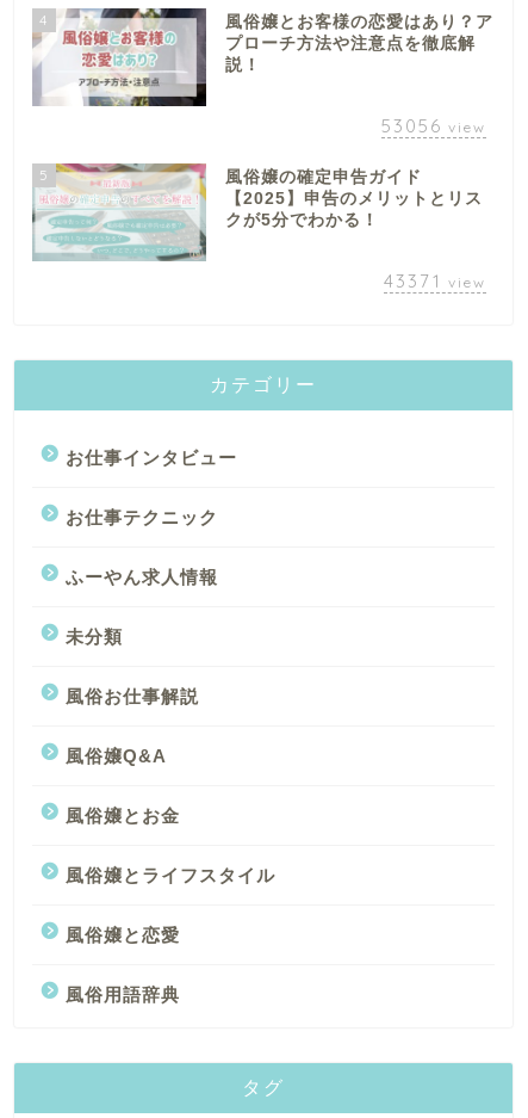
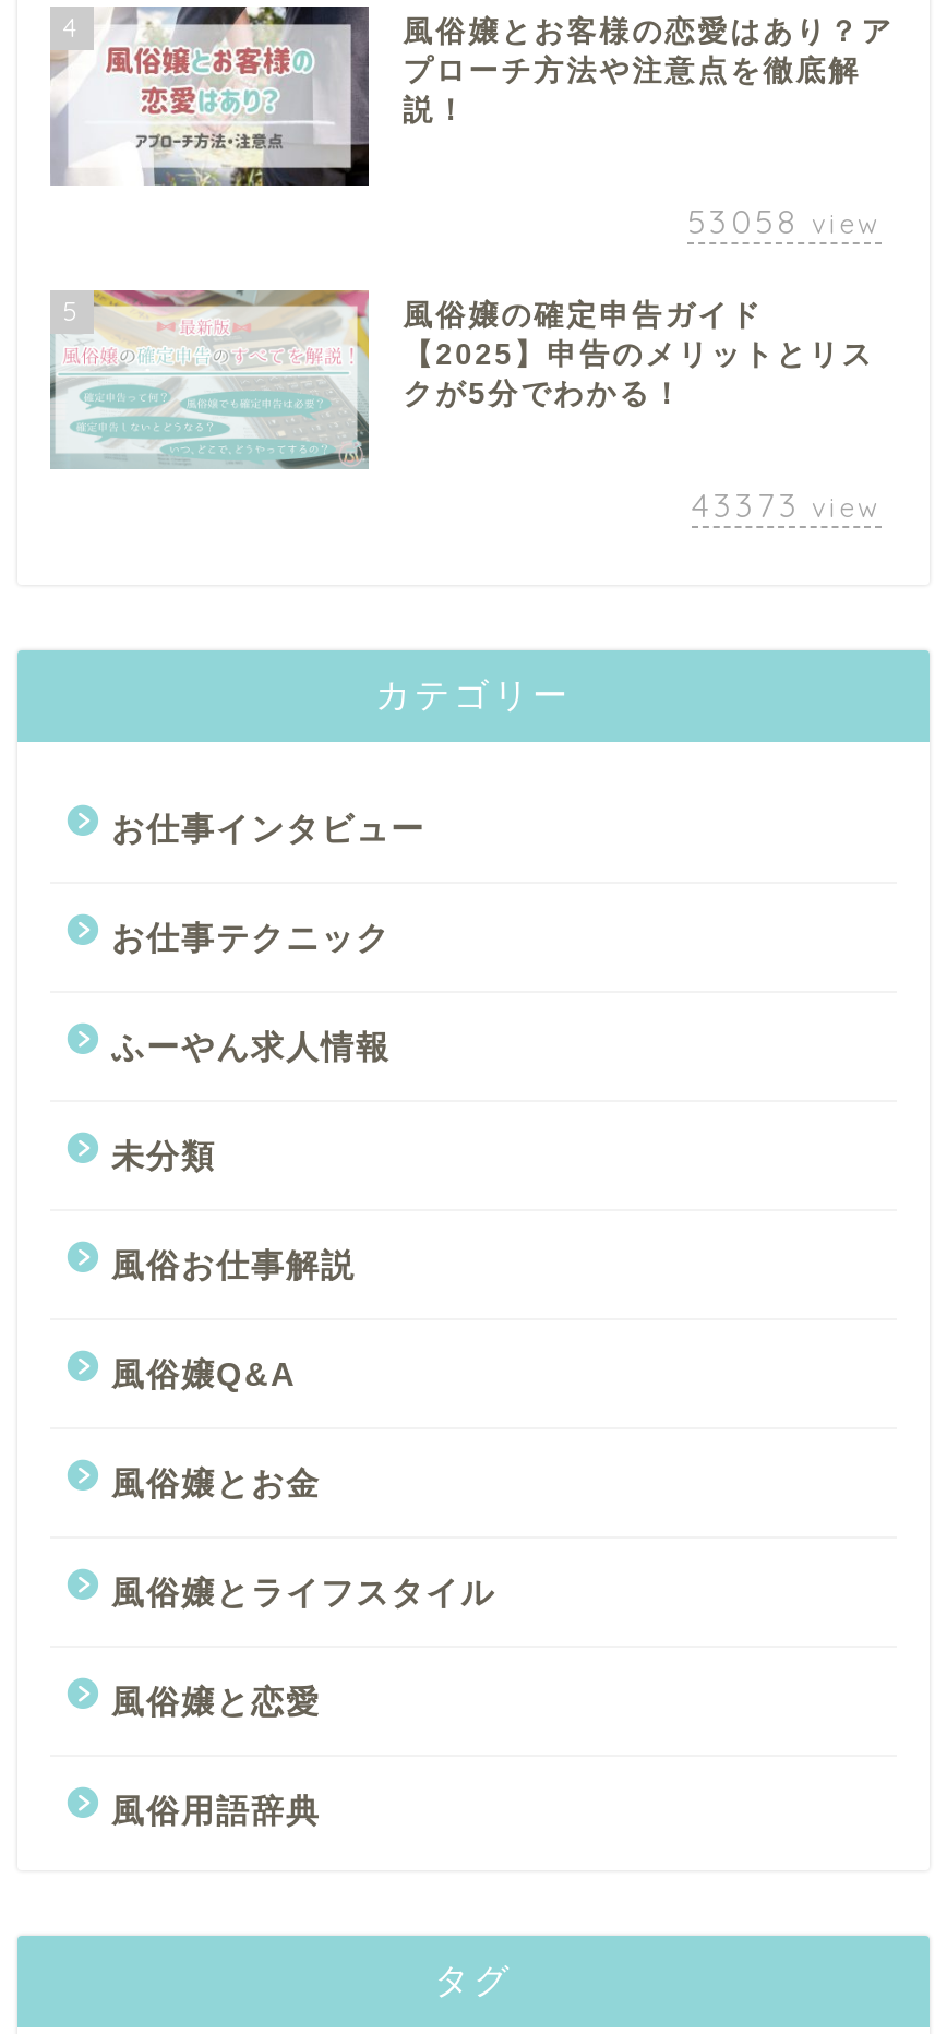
- 53056 view
+ 53058 view

- 43371 view
+ 43373 view
